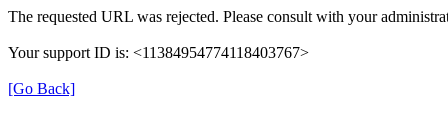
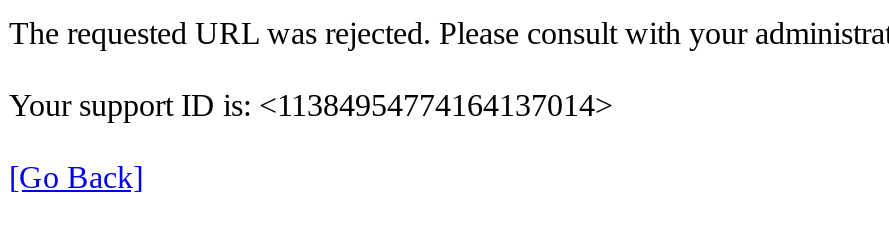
- Your support ID is: <11384954774118403767>
+ Your support ID is: <11384954774164137014>
